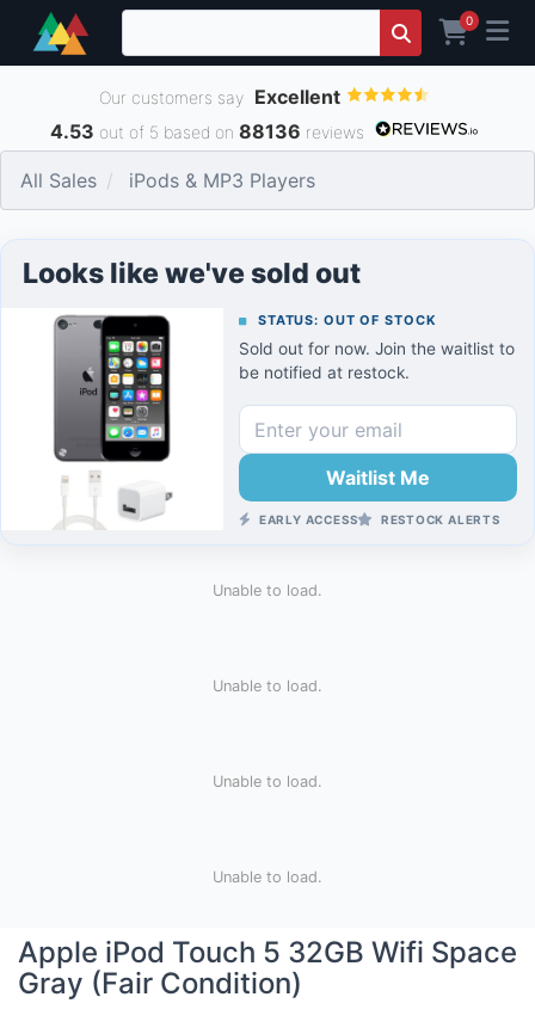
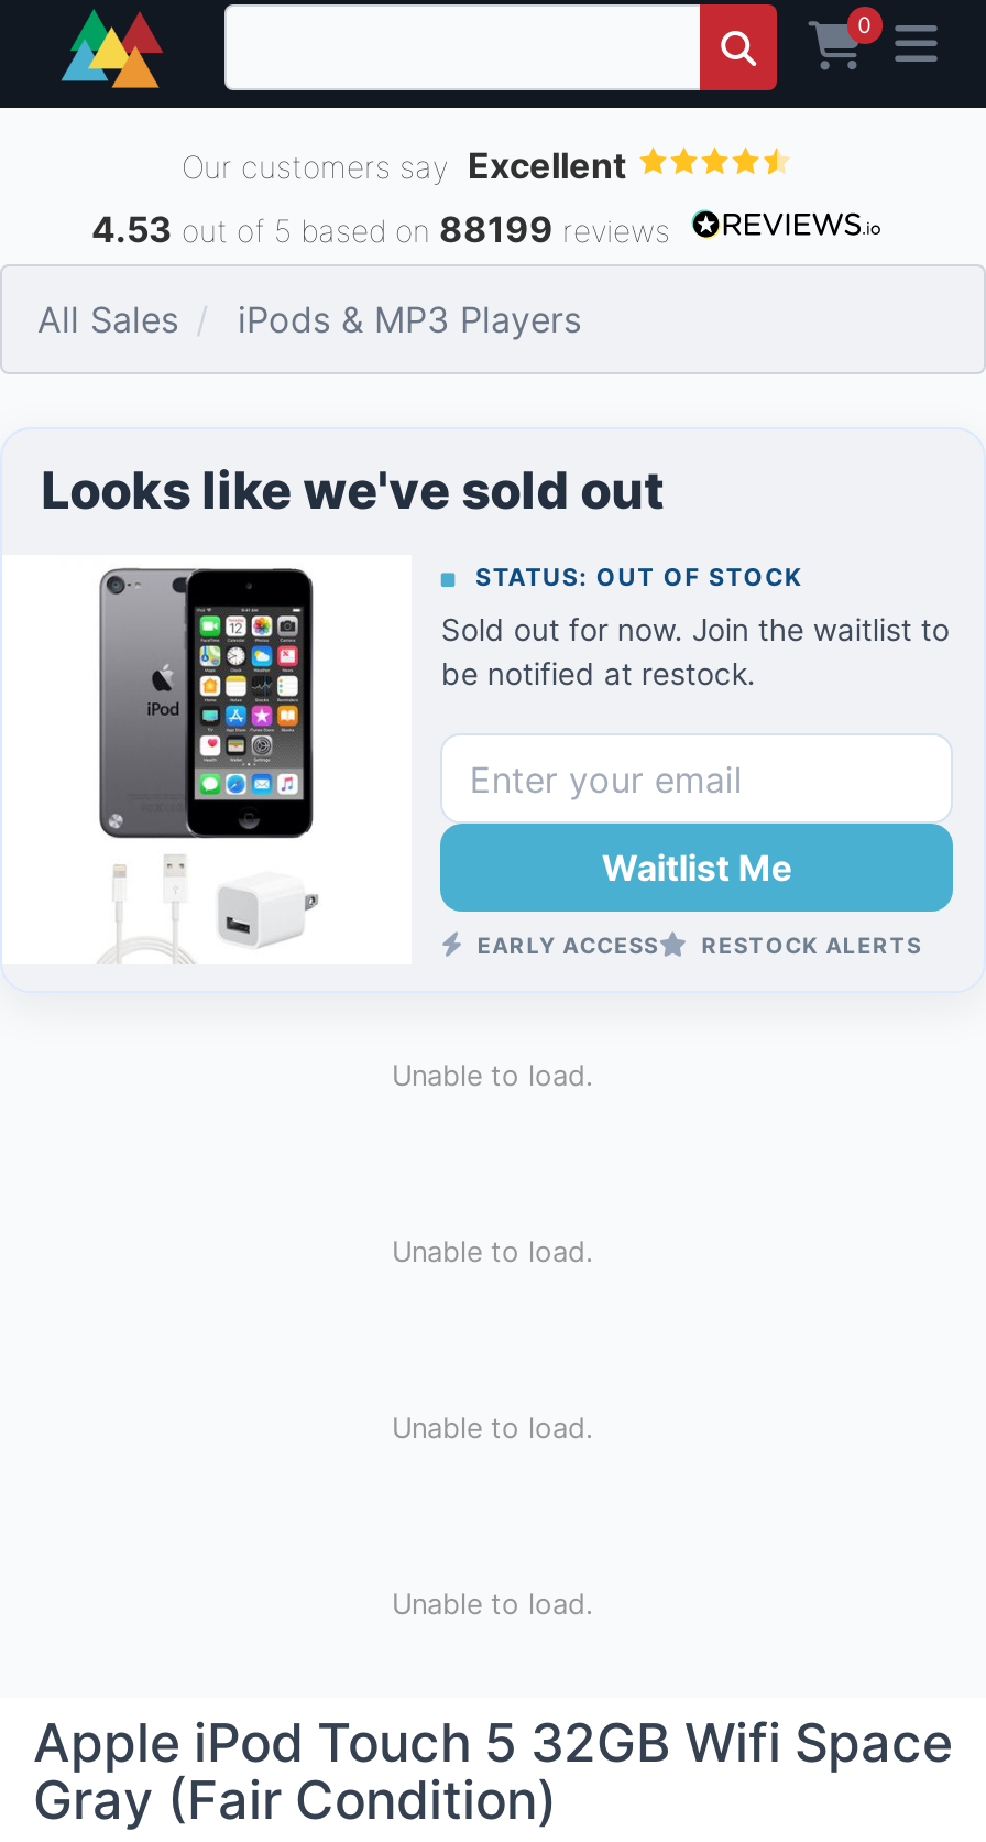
- 4.53 out of 5 based on 88136 reviews
+ 4.53 out of 5 based on 88199 reviews
